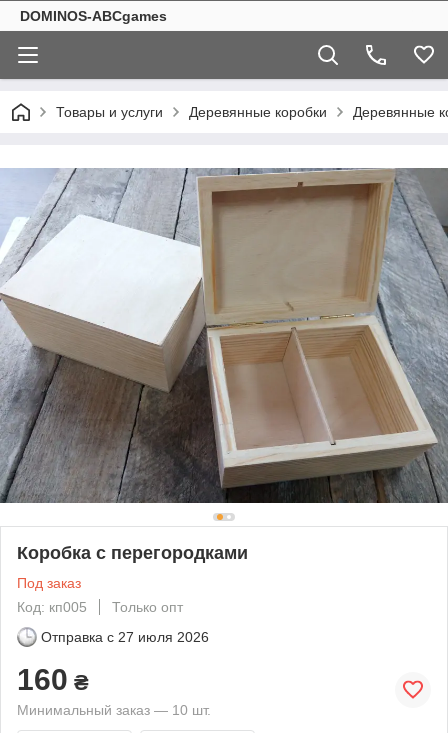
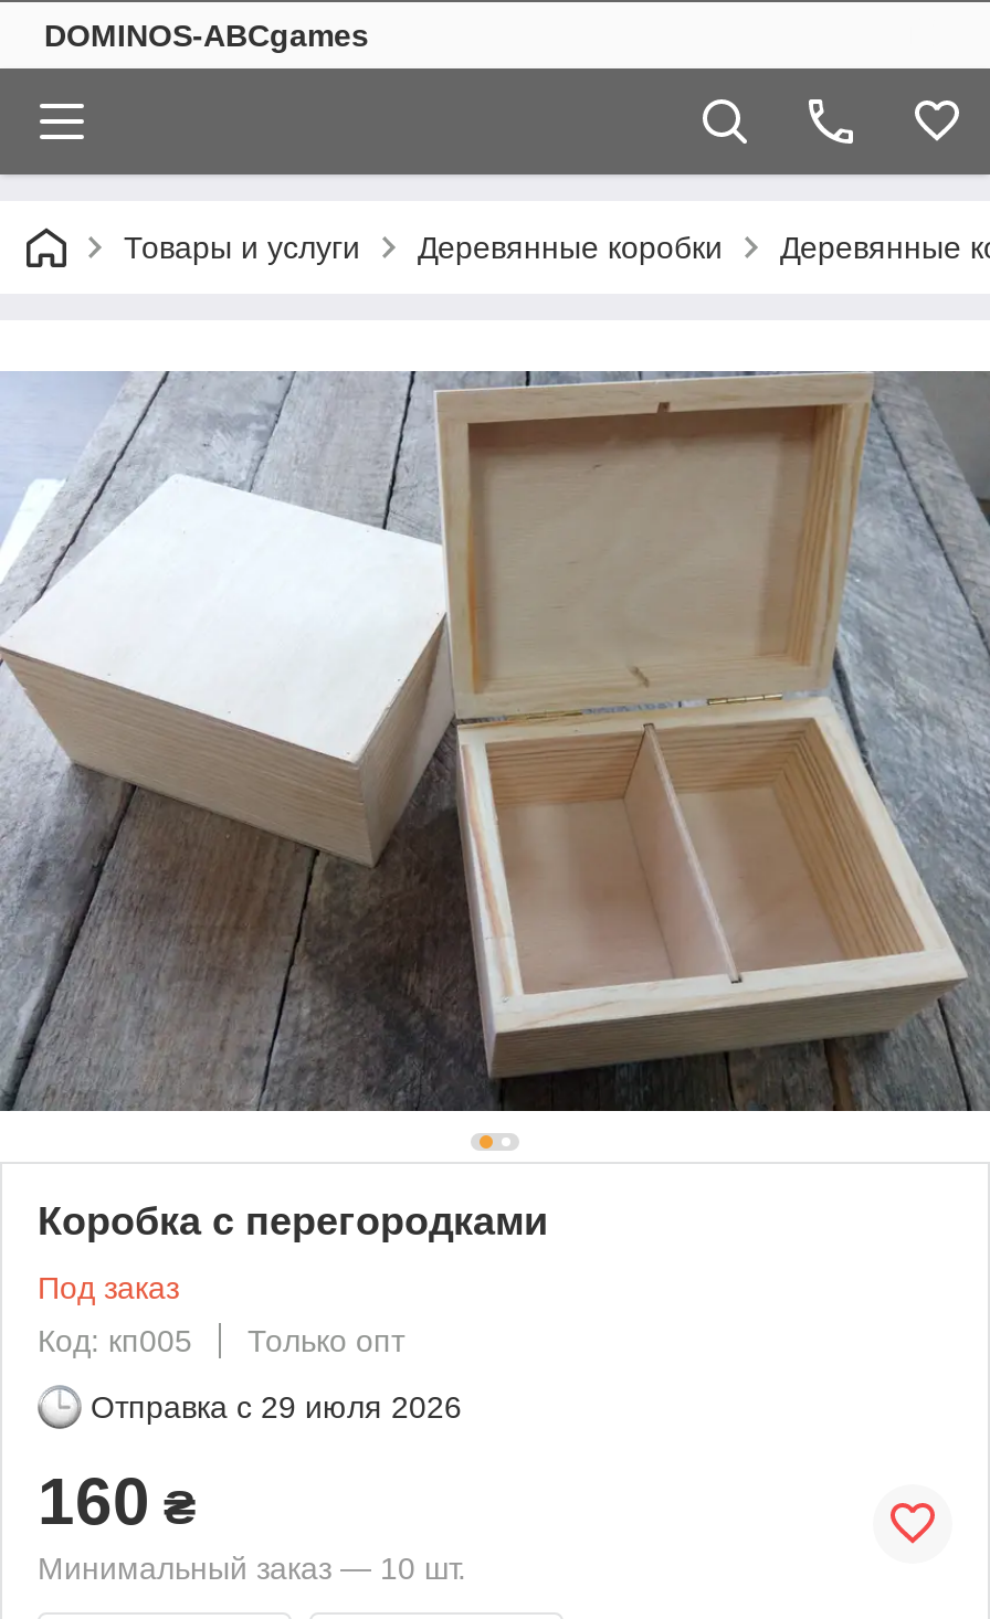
- Отправка с 27 июля 2026
+ Отправка с 29 июля 2026
